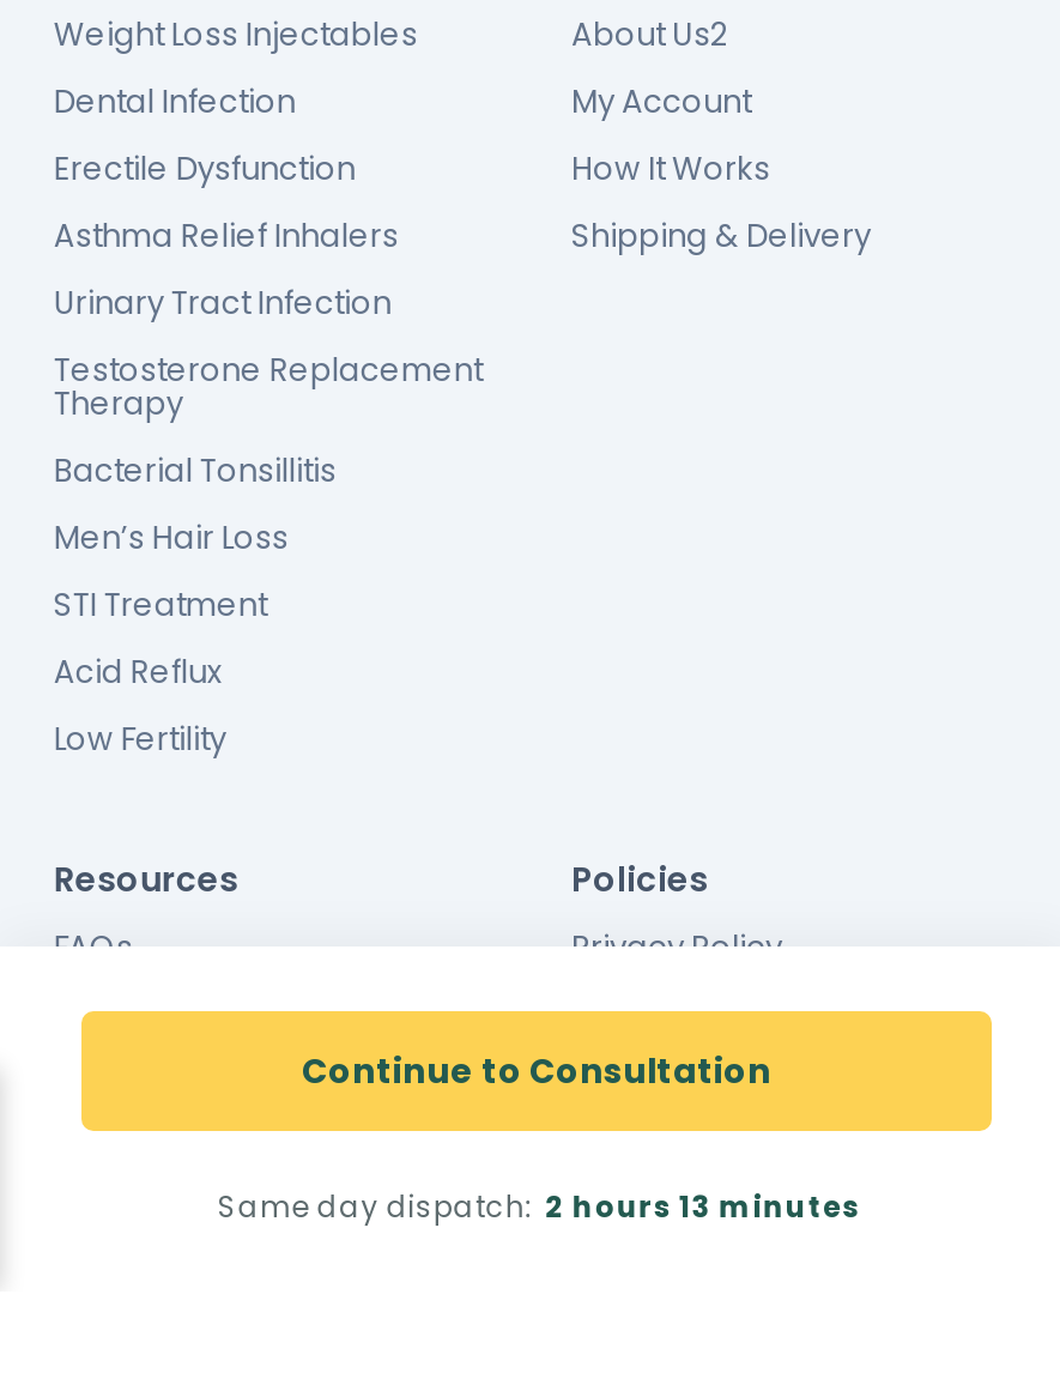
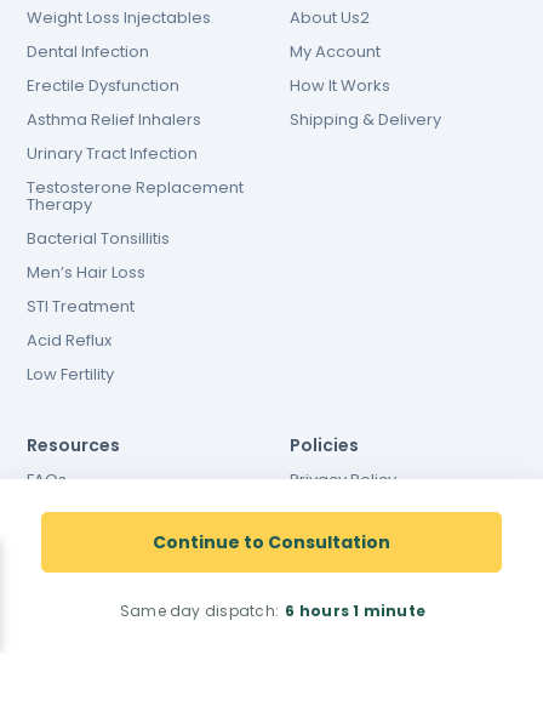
- Same day dispatch: 2 hours 13 minutes
+ Same day dispatch: 6 hours 1 minute
